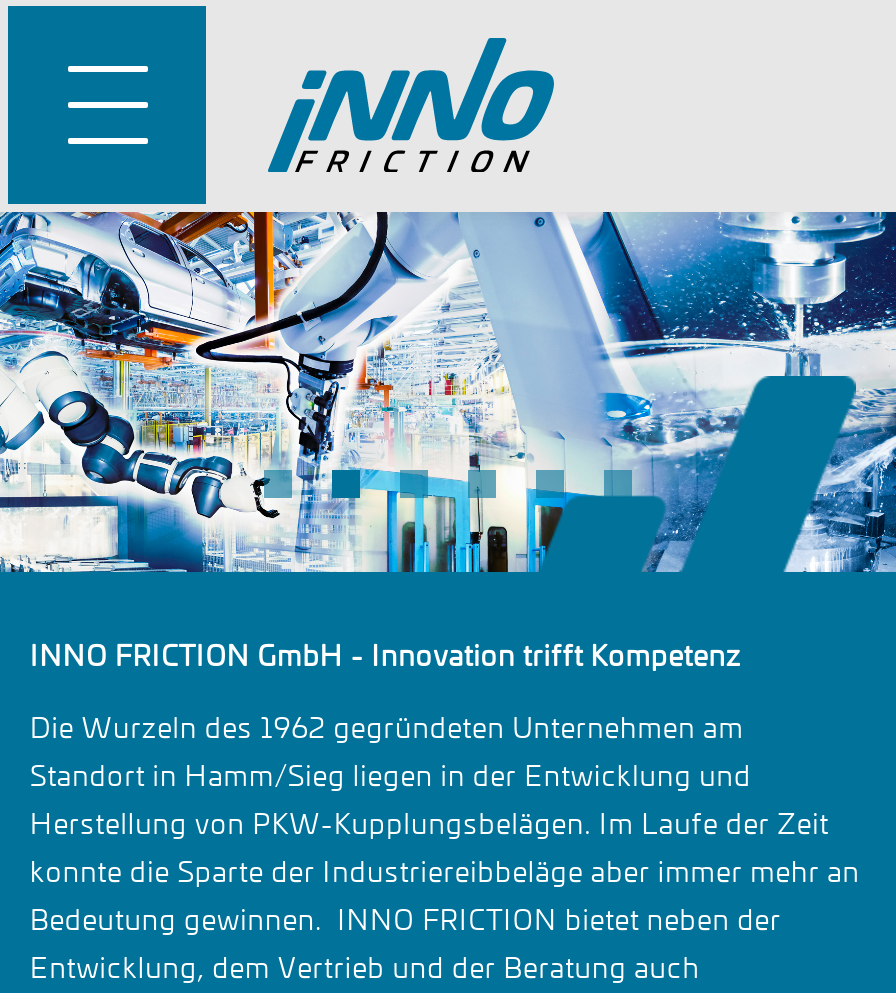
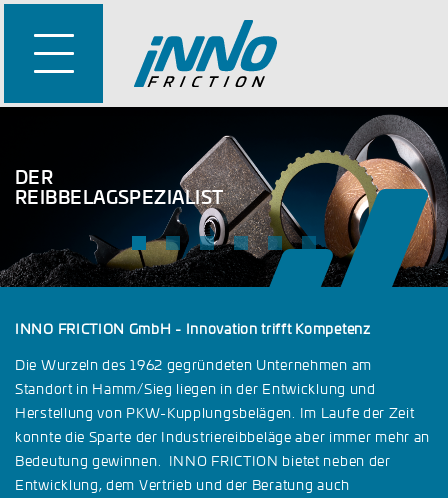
+ DER
+ REIBBELAGSPEZIALIST

- [image]
+ [image]
